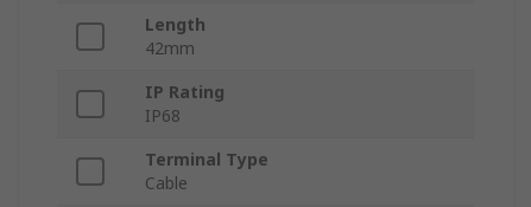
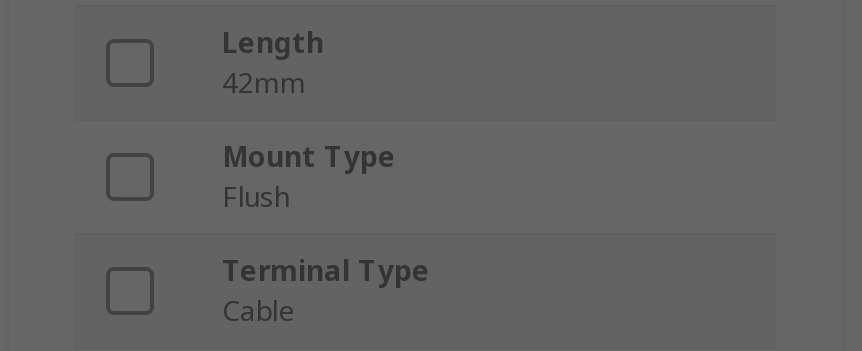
- IP Rating
- IP68
+ Mount Type
+ Flush
